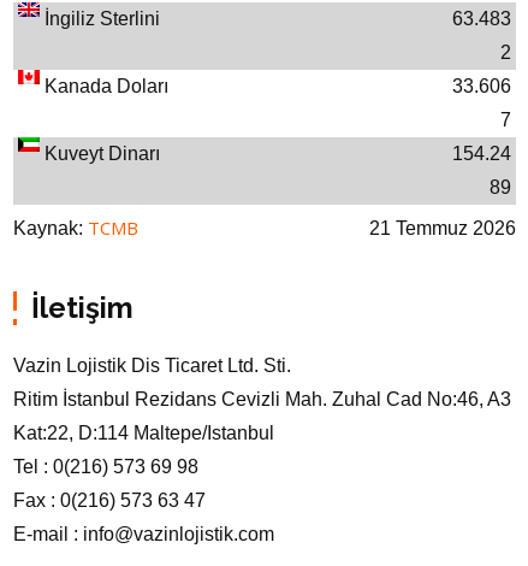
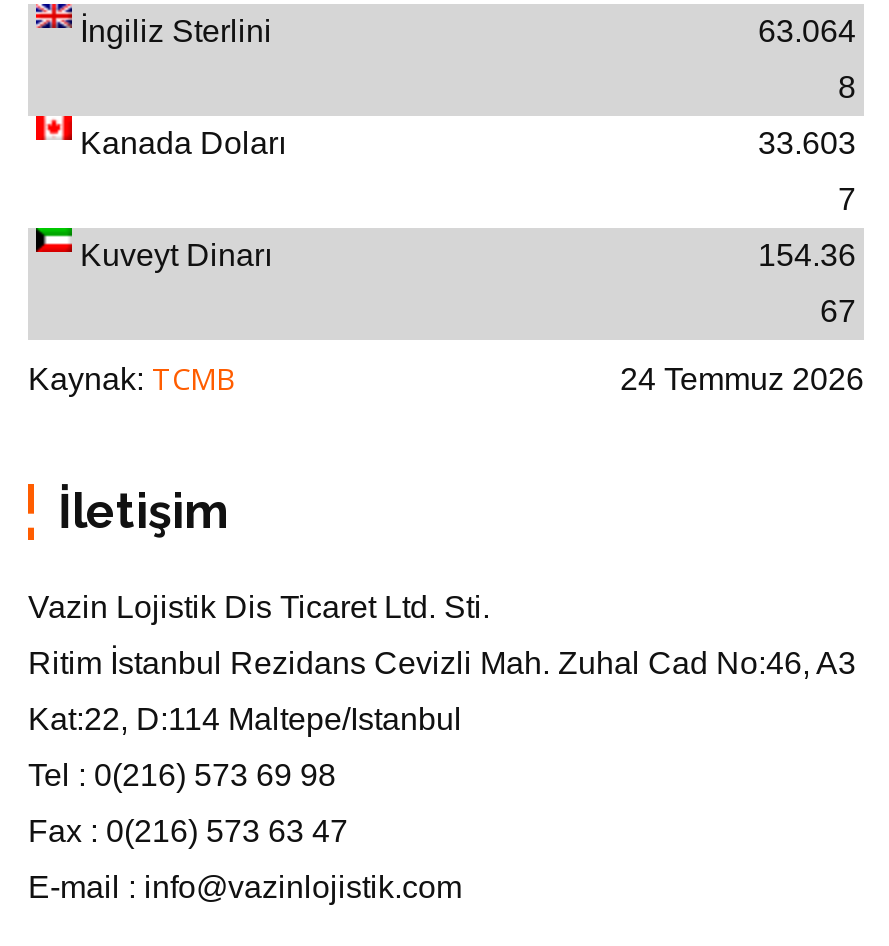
- 63.483
+ 63.064

- 2
+ 8

- 33.606
+ 33.603

- 154.24
+ 154.36

- 89
+ 67

- 21 Temmuz 2026
+ 24 Temmuz 2026
